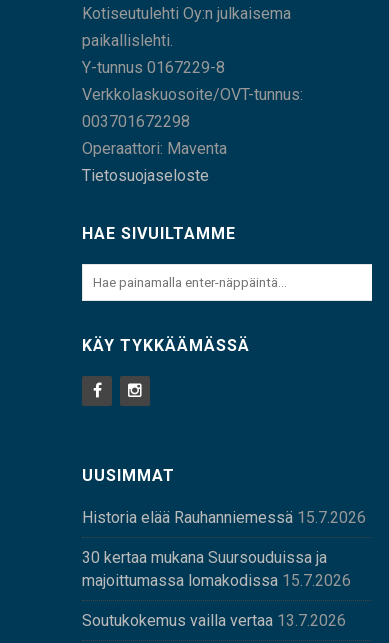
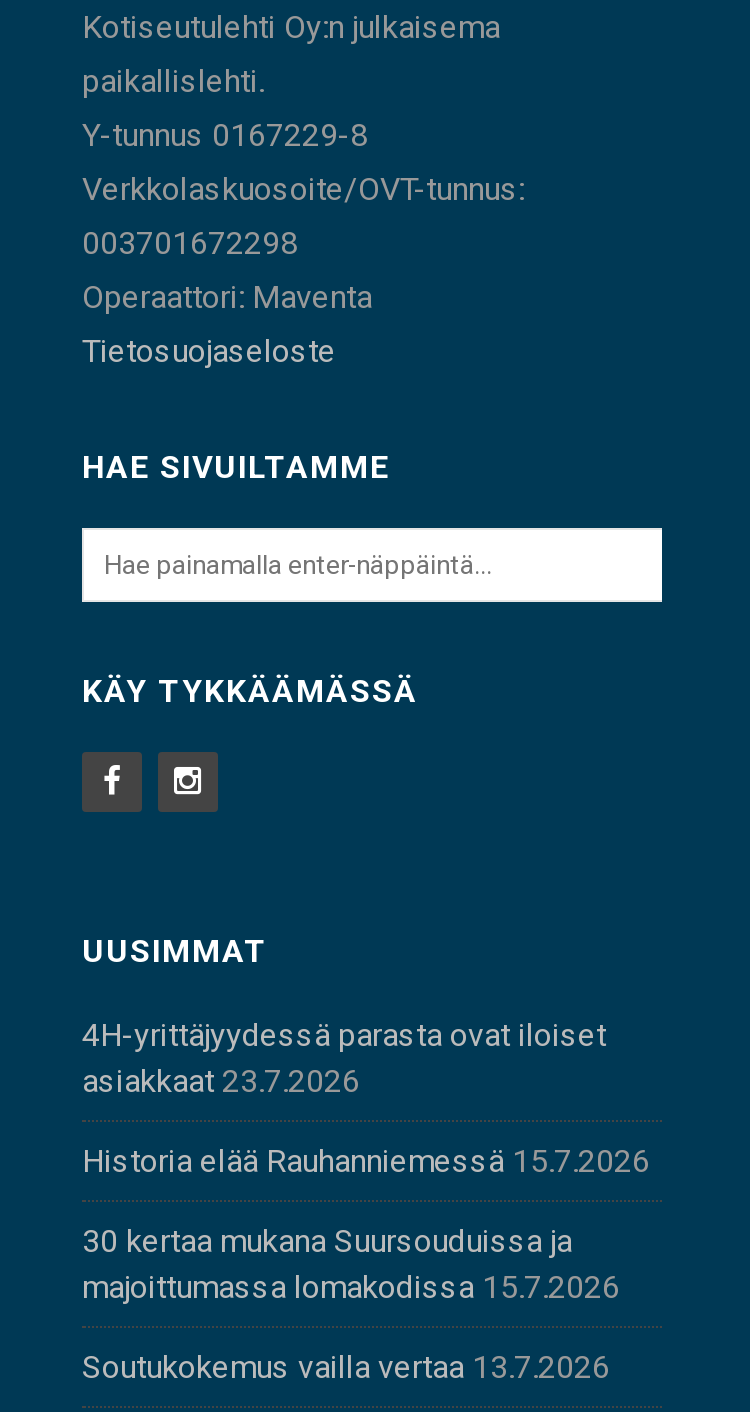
+ 4H-yrittäjyydessä parasta ovat iloiset
+ asiakkaat 23.7.2026
